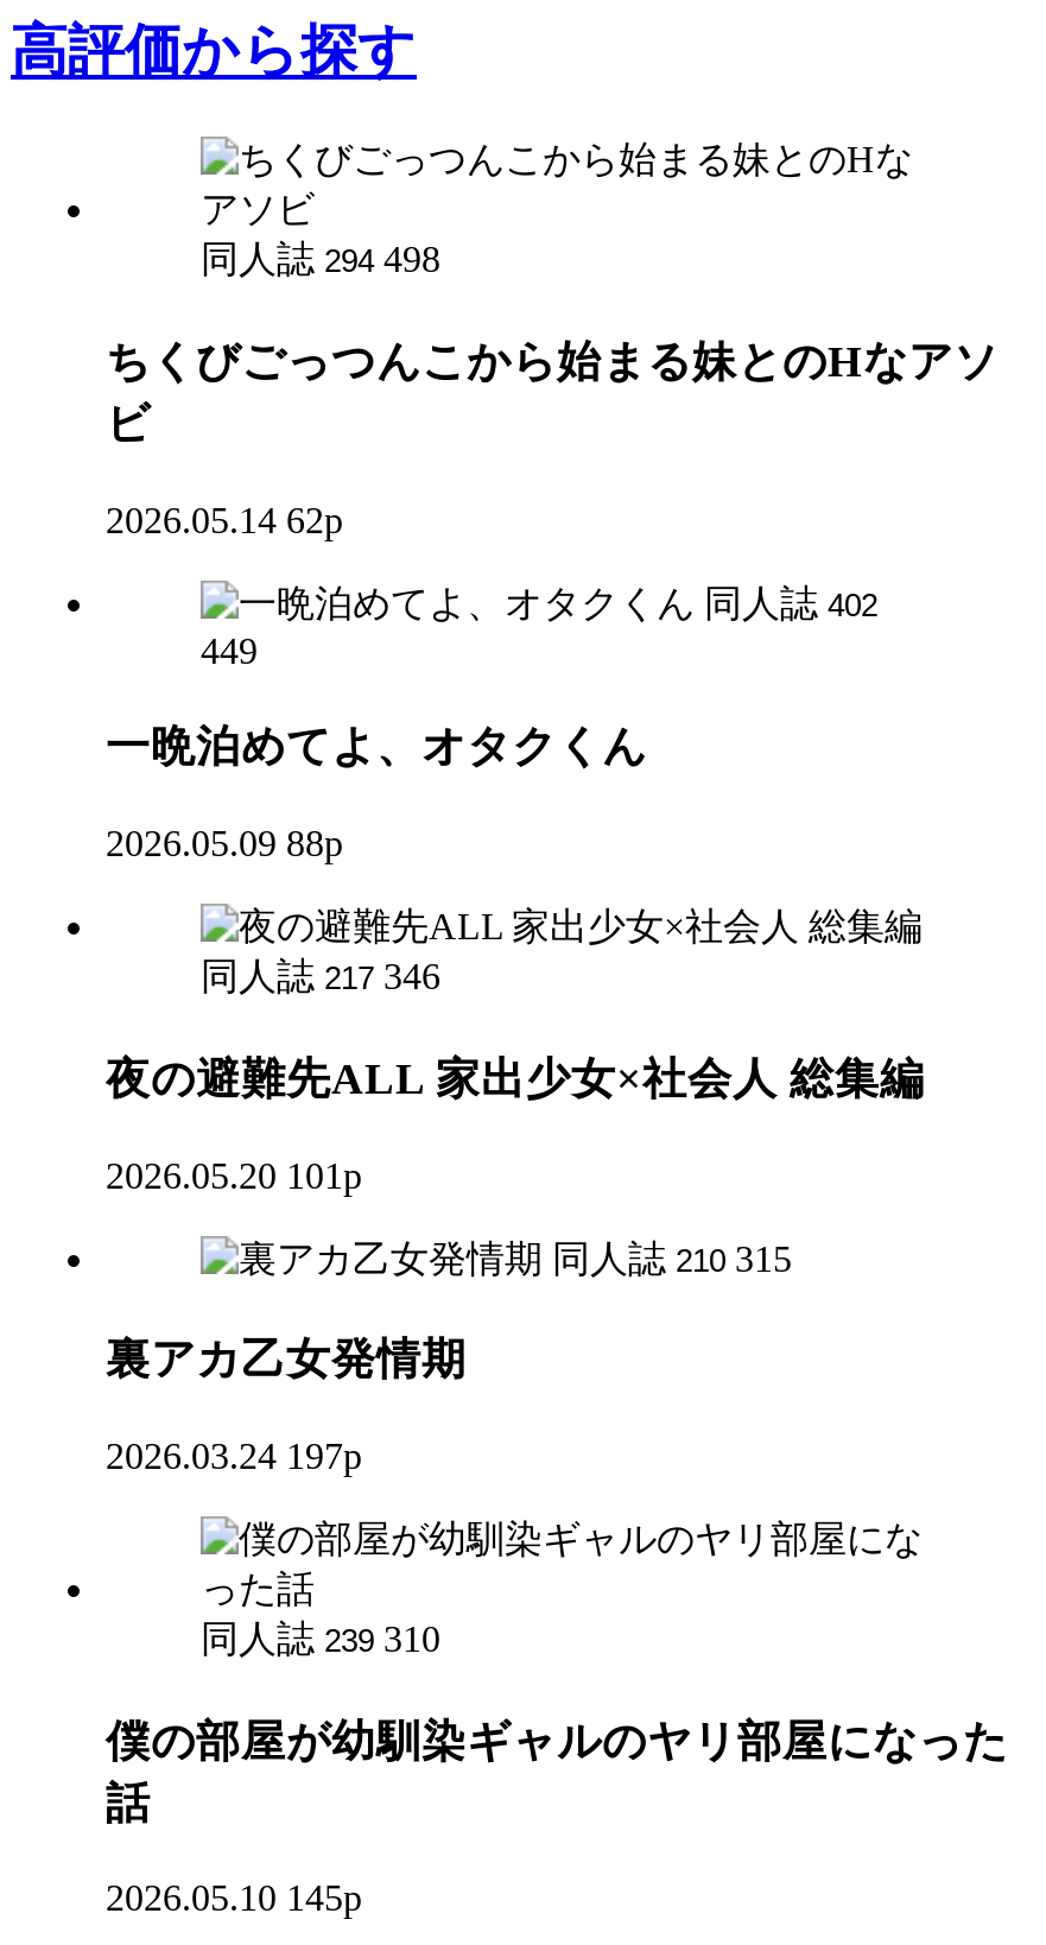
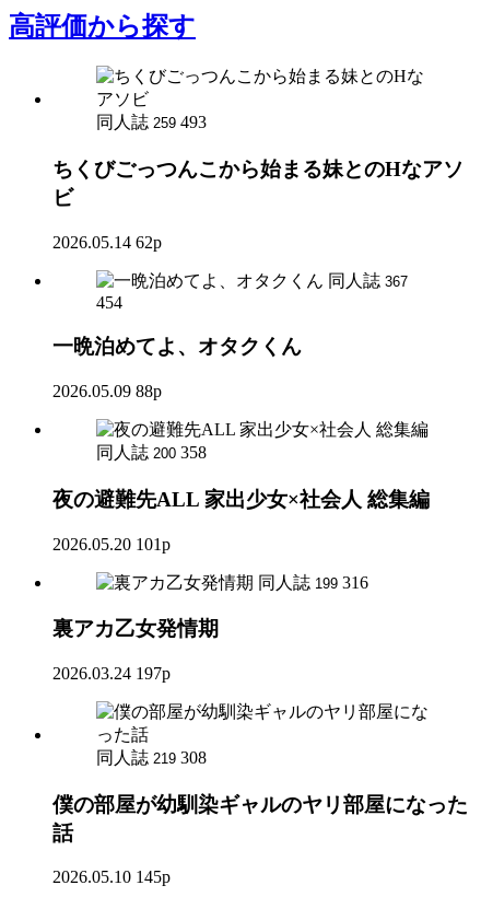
- 同人誌 294 498
+ 同人誌 259 493

- 同人誌 402
+ 同人誌 367

- 449
+ 454

- 同人誌 217 346
+ 同人誌 200 358

- 同人誌 210 315
+ 同人誌 199 316

- 同人誌 239 310
+ 同人誌 219 308
